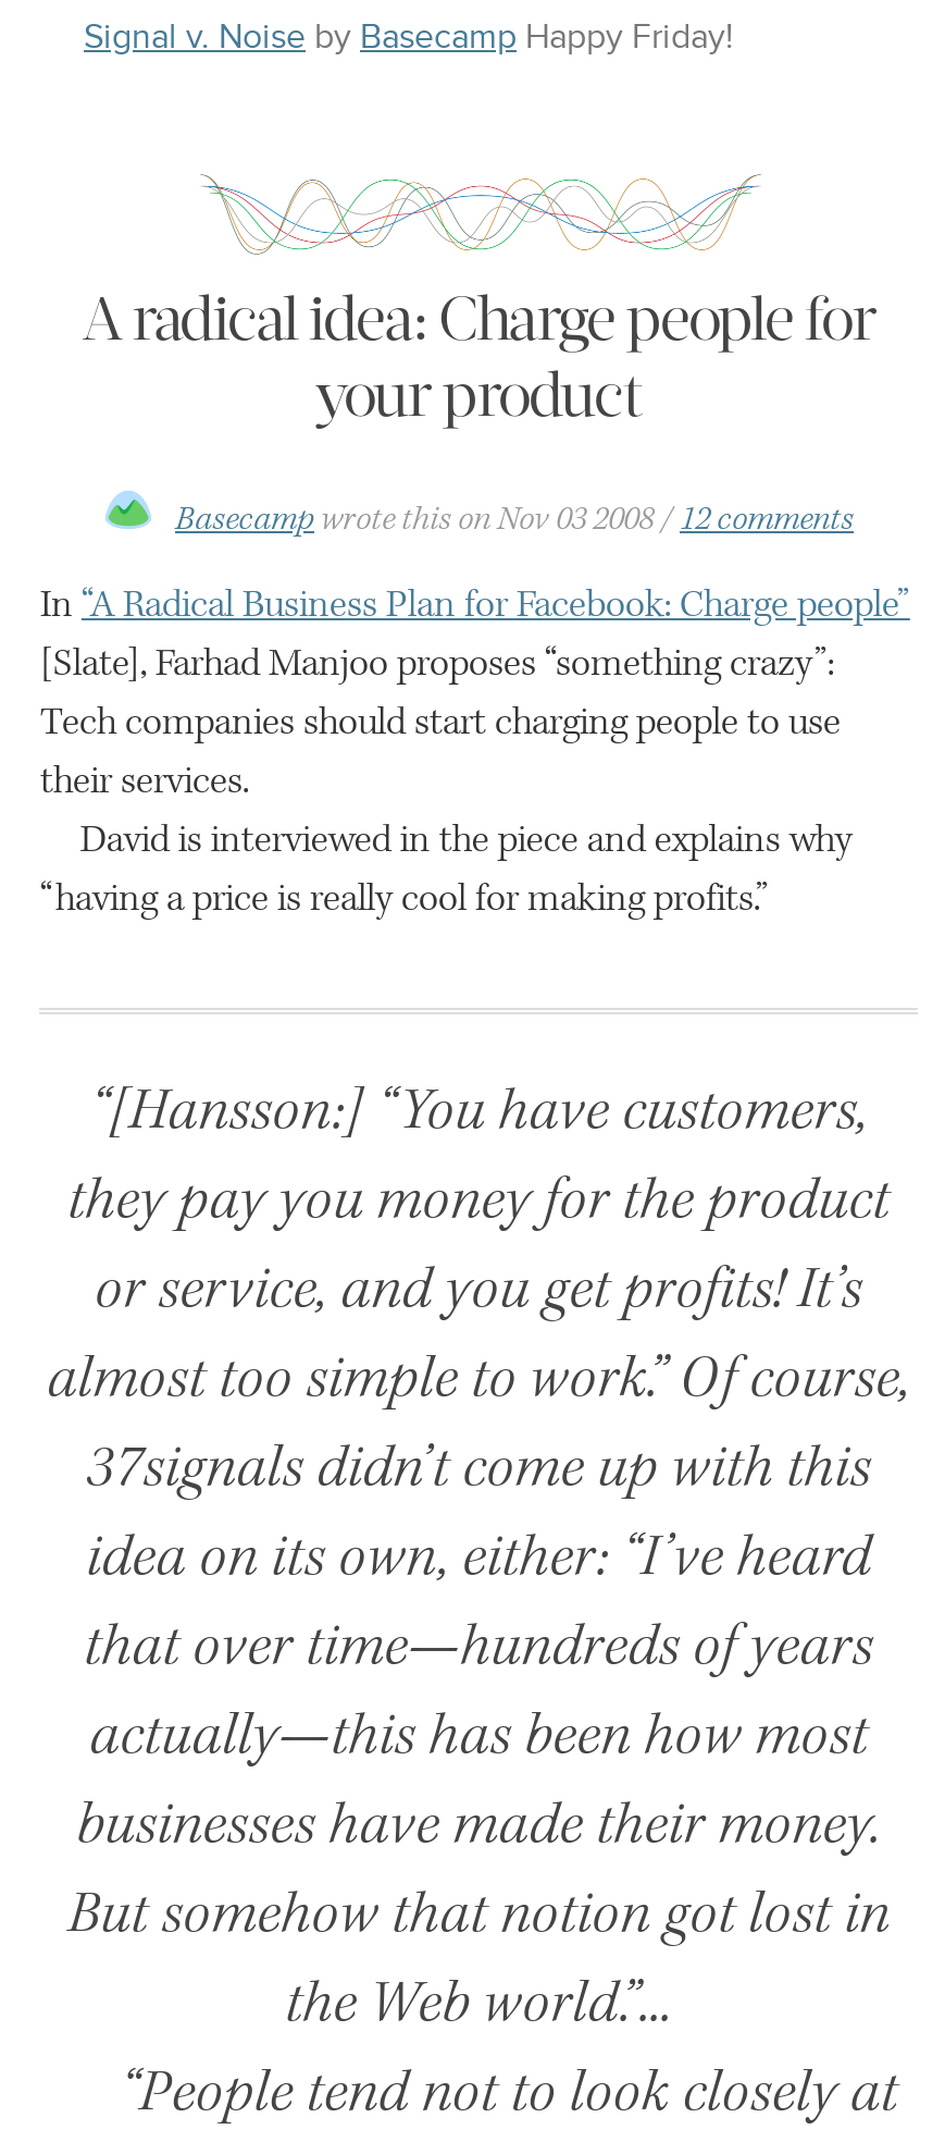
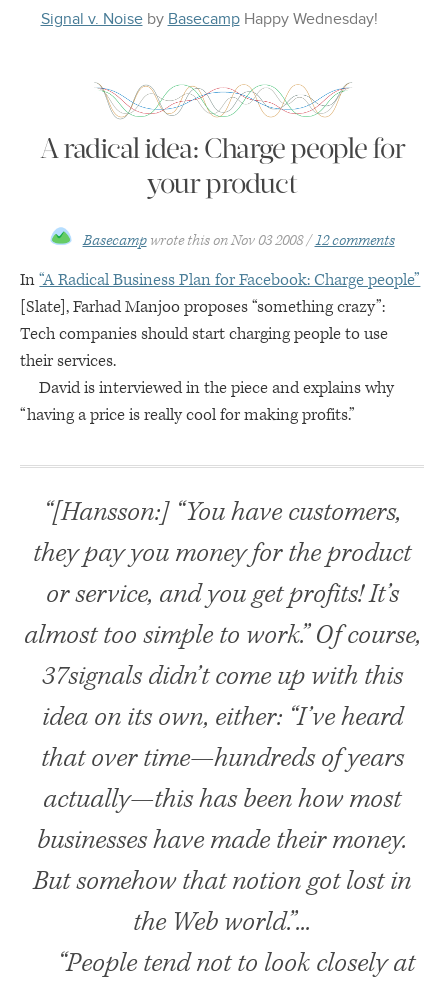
- Signal v. Noise by Basecamp Happy Friday!
+ Signal v. Noise by Basecamp Happy Wednesday!
